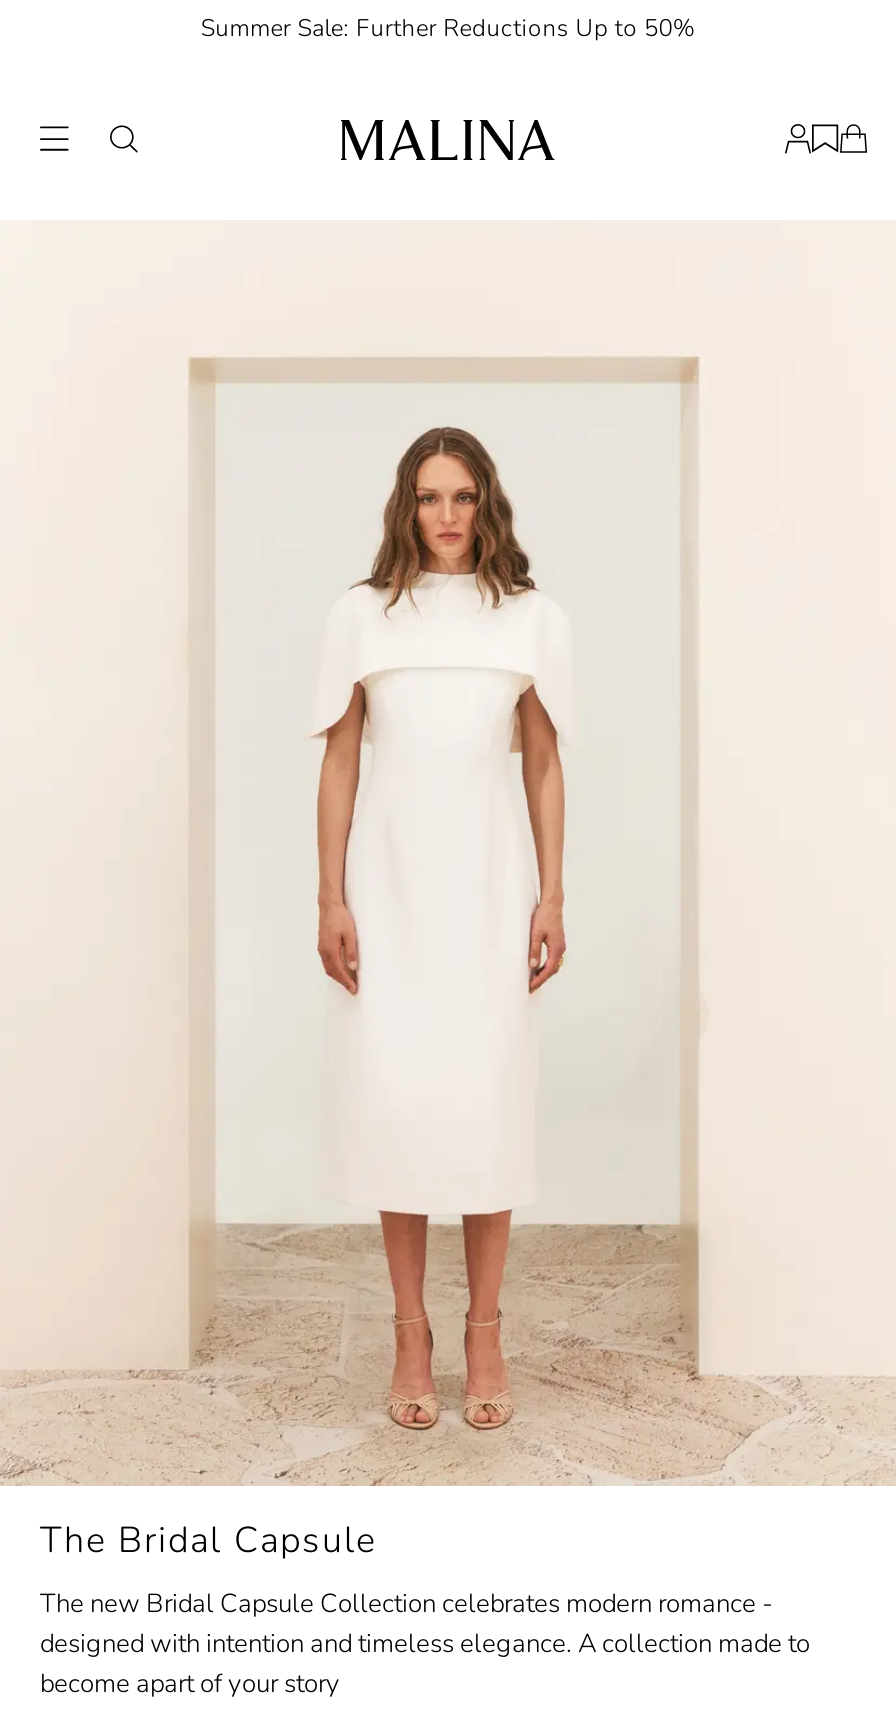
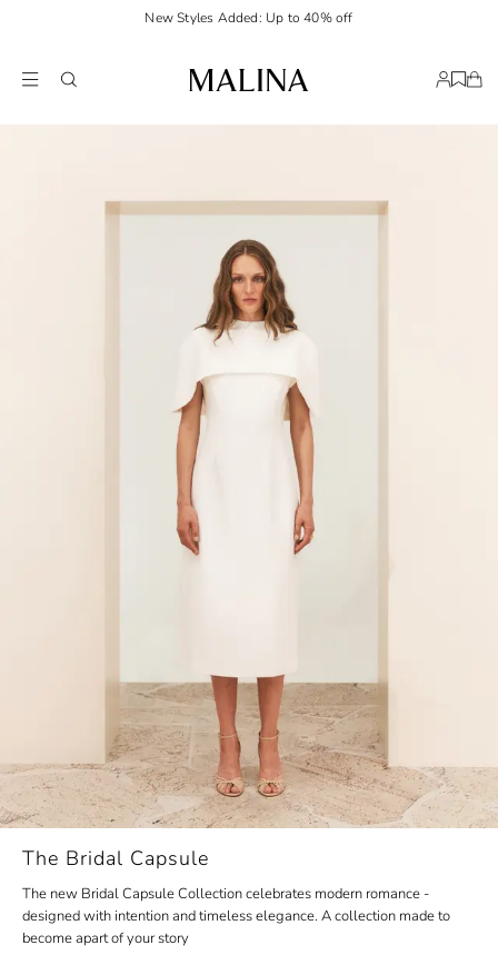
- Summer Sale: Further Reductions Up to 50%
+ New Styles Added: Up to 40% off
